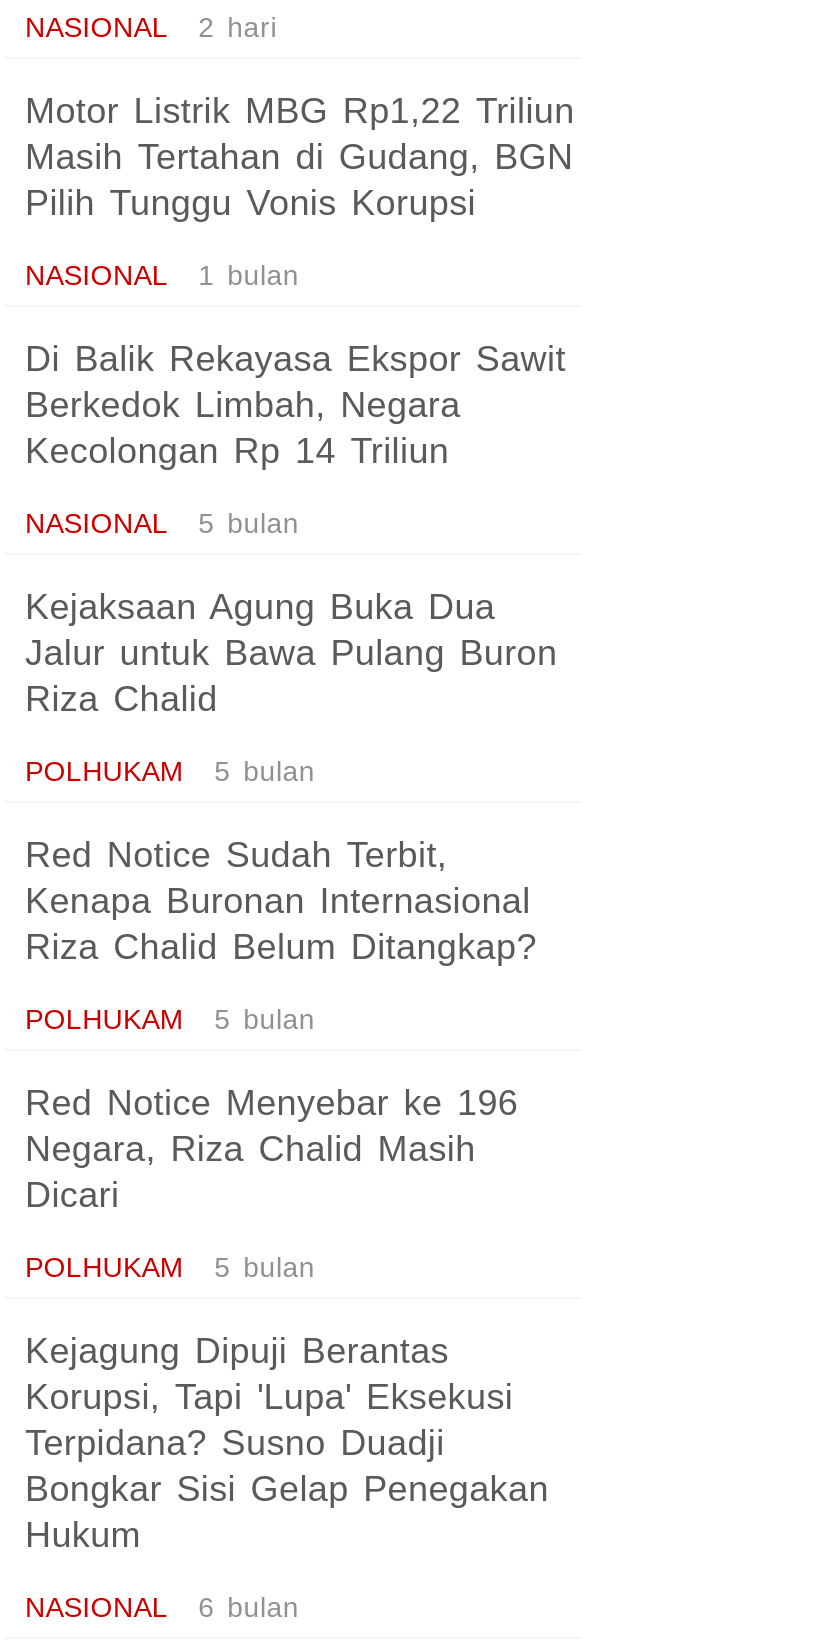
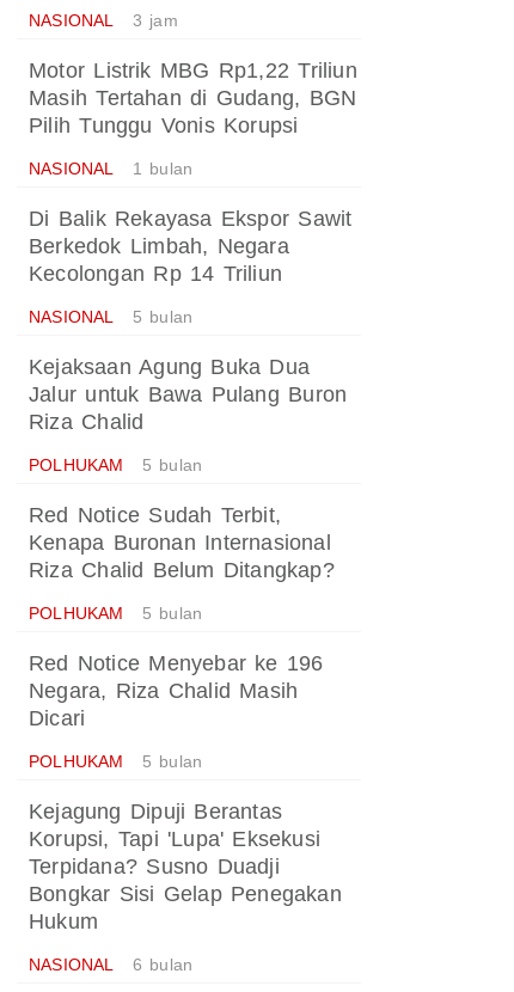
- NASIONAL 2 hari
+ NASIONAL 3 jam
